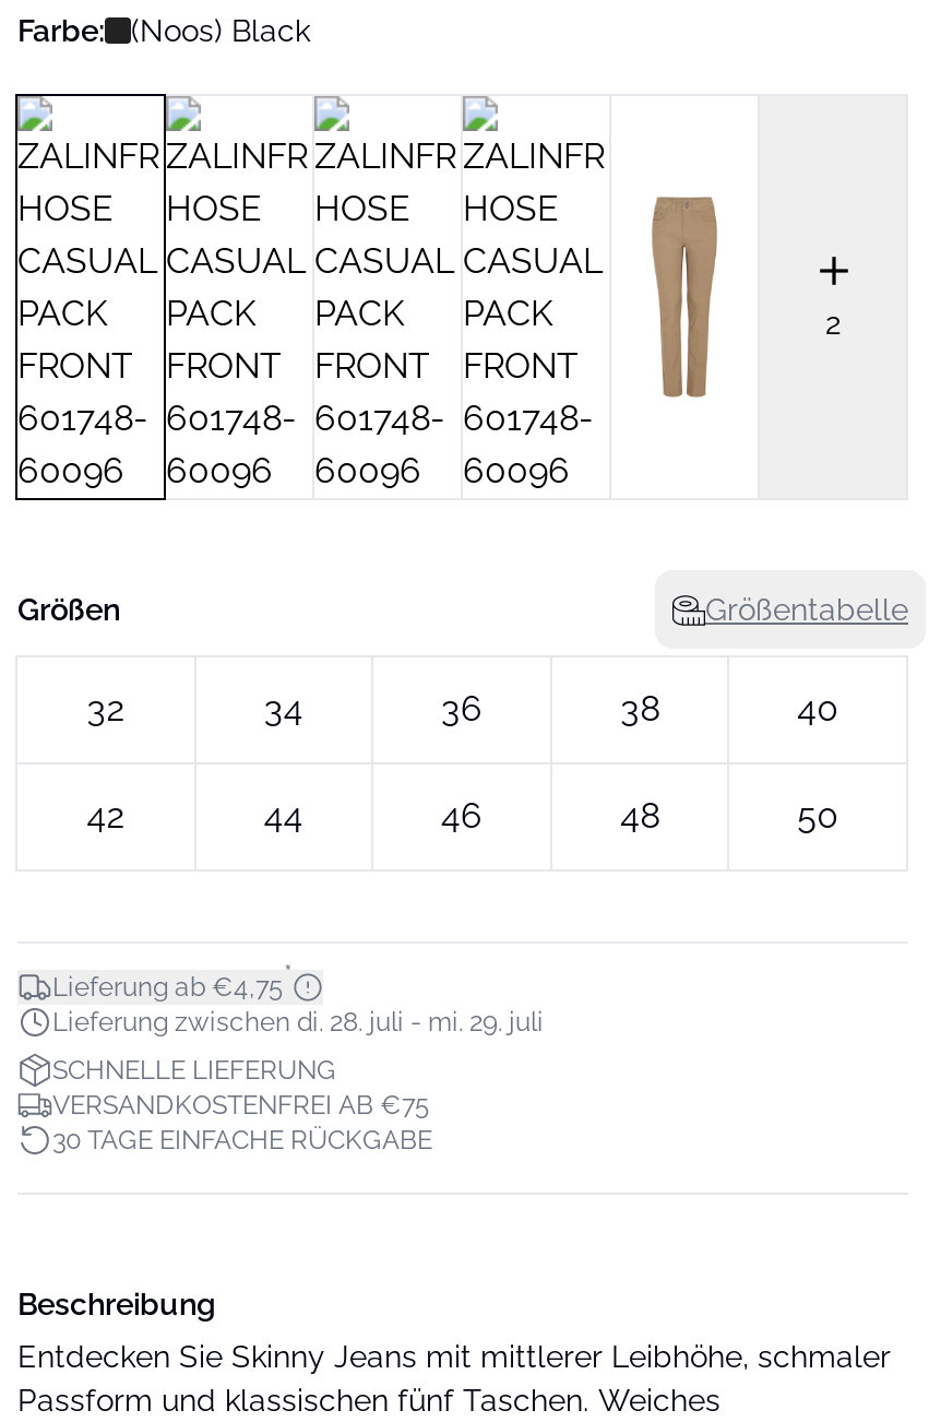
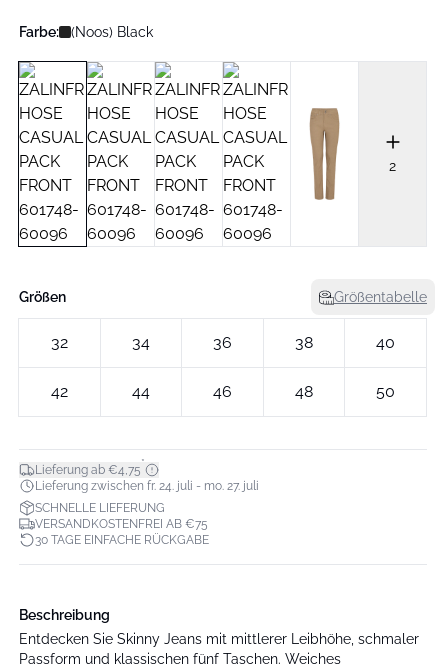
- Lieferung zwischen di. 28. juli - mi. 29. juli
+ Lieferung zwischen fr. 24. juli - mo. 27. juli
